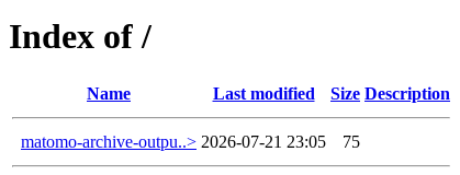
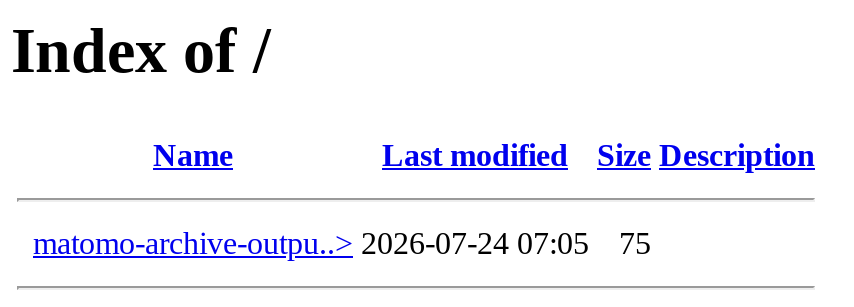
- matomo-archive-outpu..> 2026-07-21 23:05
+ matomo-archive-outpu..> 2026-07-24 07:05
